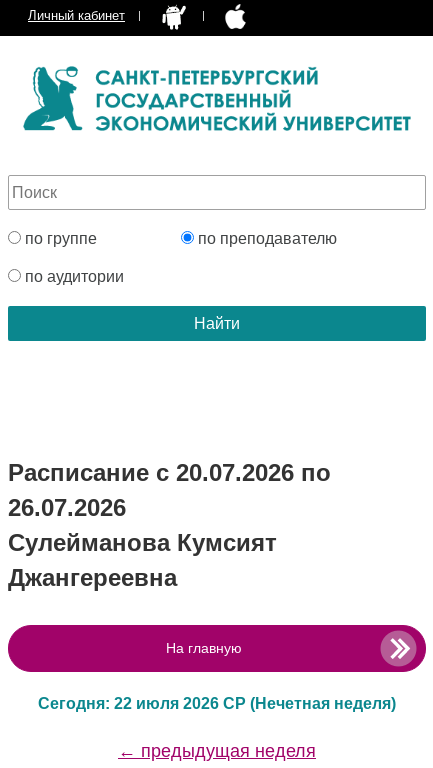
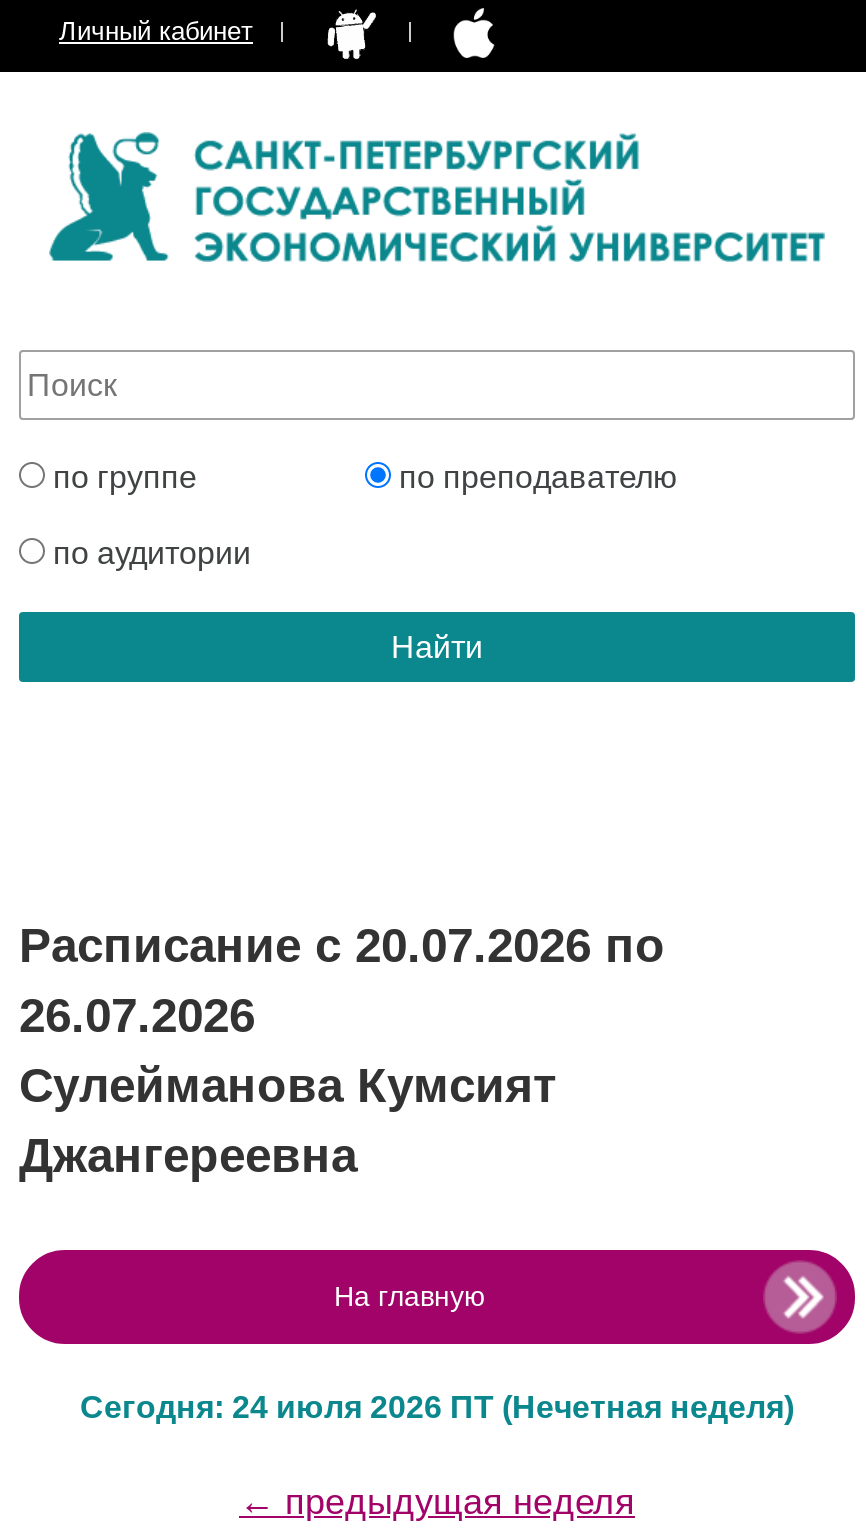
- Сегодня: 22 июля 2026 СР (Нечетная неделя)
+ Сегодня: 24 июля 2026 ПТ (Нечетная неделя)
